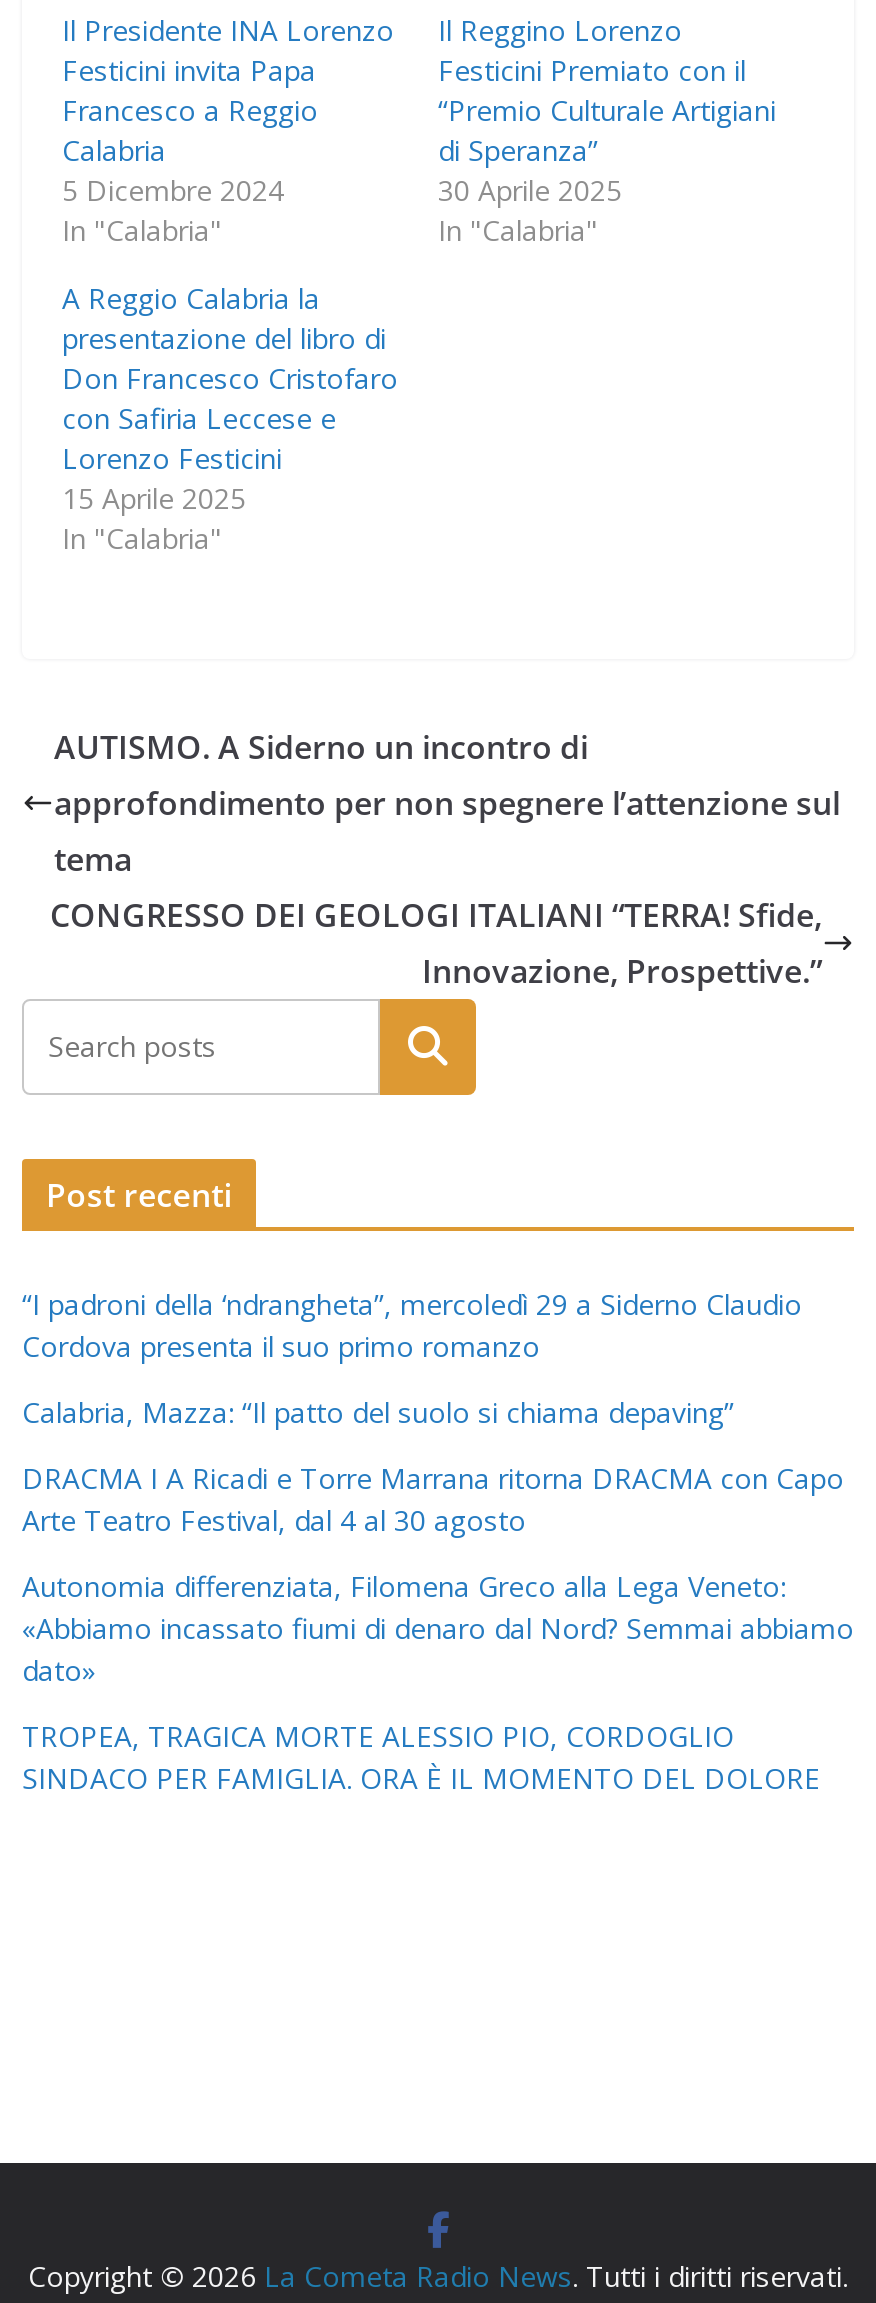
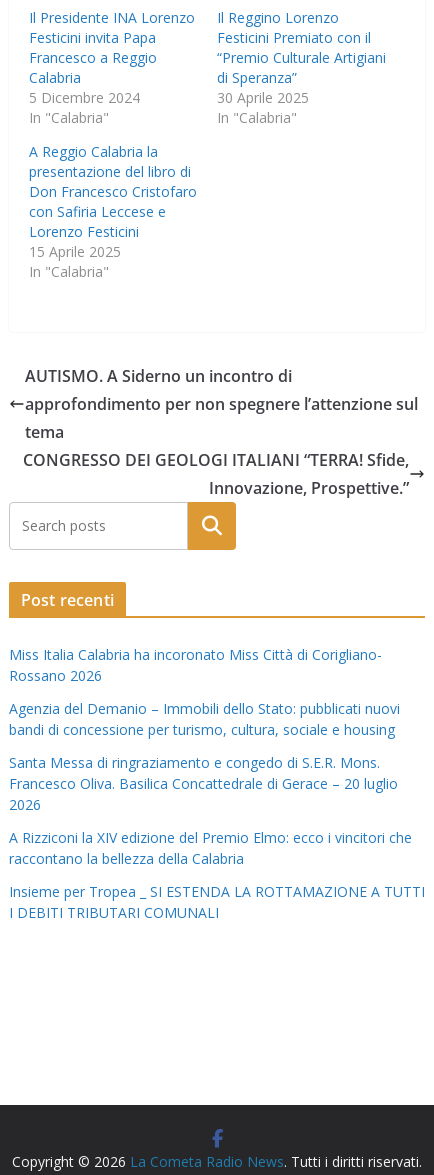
- “I padroni della ‘ndrangheta”, mercoledì 29 a Siderno Claudio
- Cordova presenta il suo primo romanzo
+ Miss Italia Calabria ha incoronato Miss Città di Corigliano-
+ Rossano 2026

- Calabria, Mazza: “Il patto del suolo si chiama depaving”
+ Agenzia del Demanio – Immobili dello Stato: pubblicati nuovi
+ bandi di concessione per turismo, cultura, sociale e housing

- DRACMA I A Ricadi e Torre Marrana ritorna DRACMA con Capo
- Arte Teatro Festival, dal 4 al 30 agosto
+ Santa Messa di ringraziamento e congedo di S.E.R. Mons.
+ Francesco Oliva. Basilica Concattedrale di Gerace – 20 luglio
+ 2026

- Autonomia differenziata, Filomena Greco alla Lega Veneto:
- «Abbiamo incassato fiumi di denaro dal Nord? Semmai abbiamo
- dato»
+ A Rizziconi la XIV edizione del Premio Elmo: ecco i vincitori che
+ raccontano la bellezza della Calabria

- TROPEA, TRAGICA MORTE ALESSIO PIO, CORDOGLIO
- SINDACO PER FAMIGLIA. ORA È IL MOMENTO DEL DOLORE
+ Insieme per Tropea _ SI ESTENDA LA ROTTAMAZIONE A TUTTI
+ I DEBITI TRIBUTARI COMUNALI
